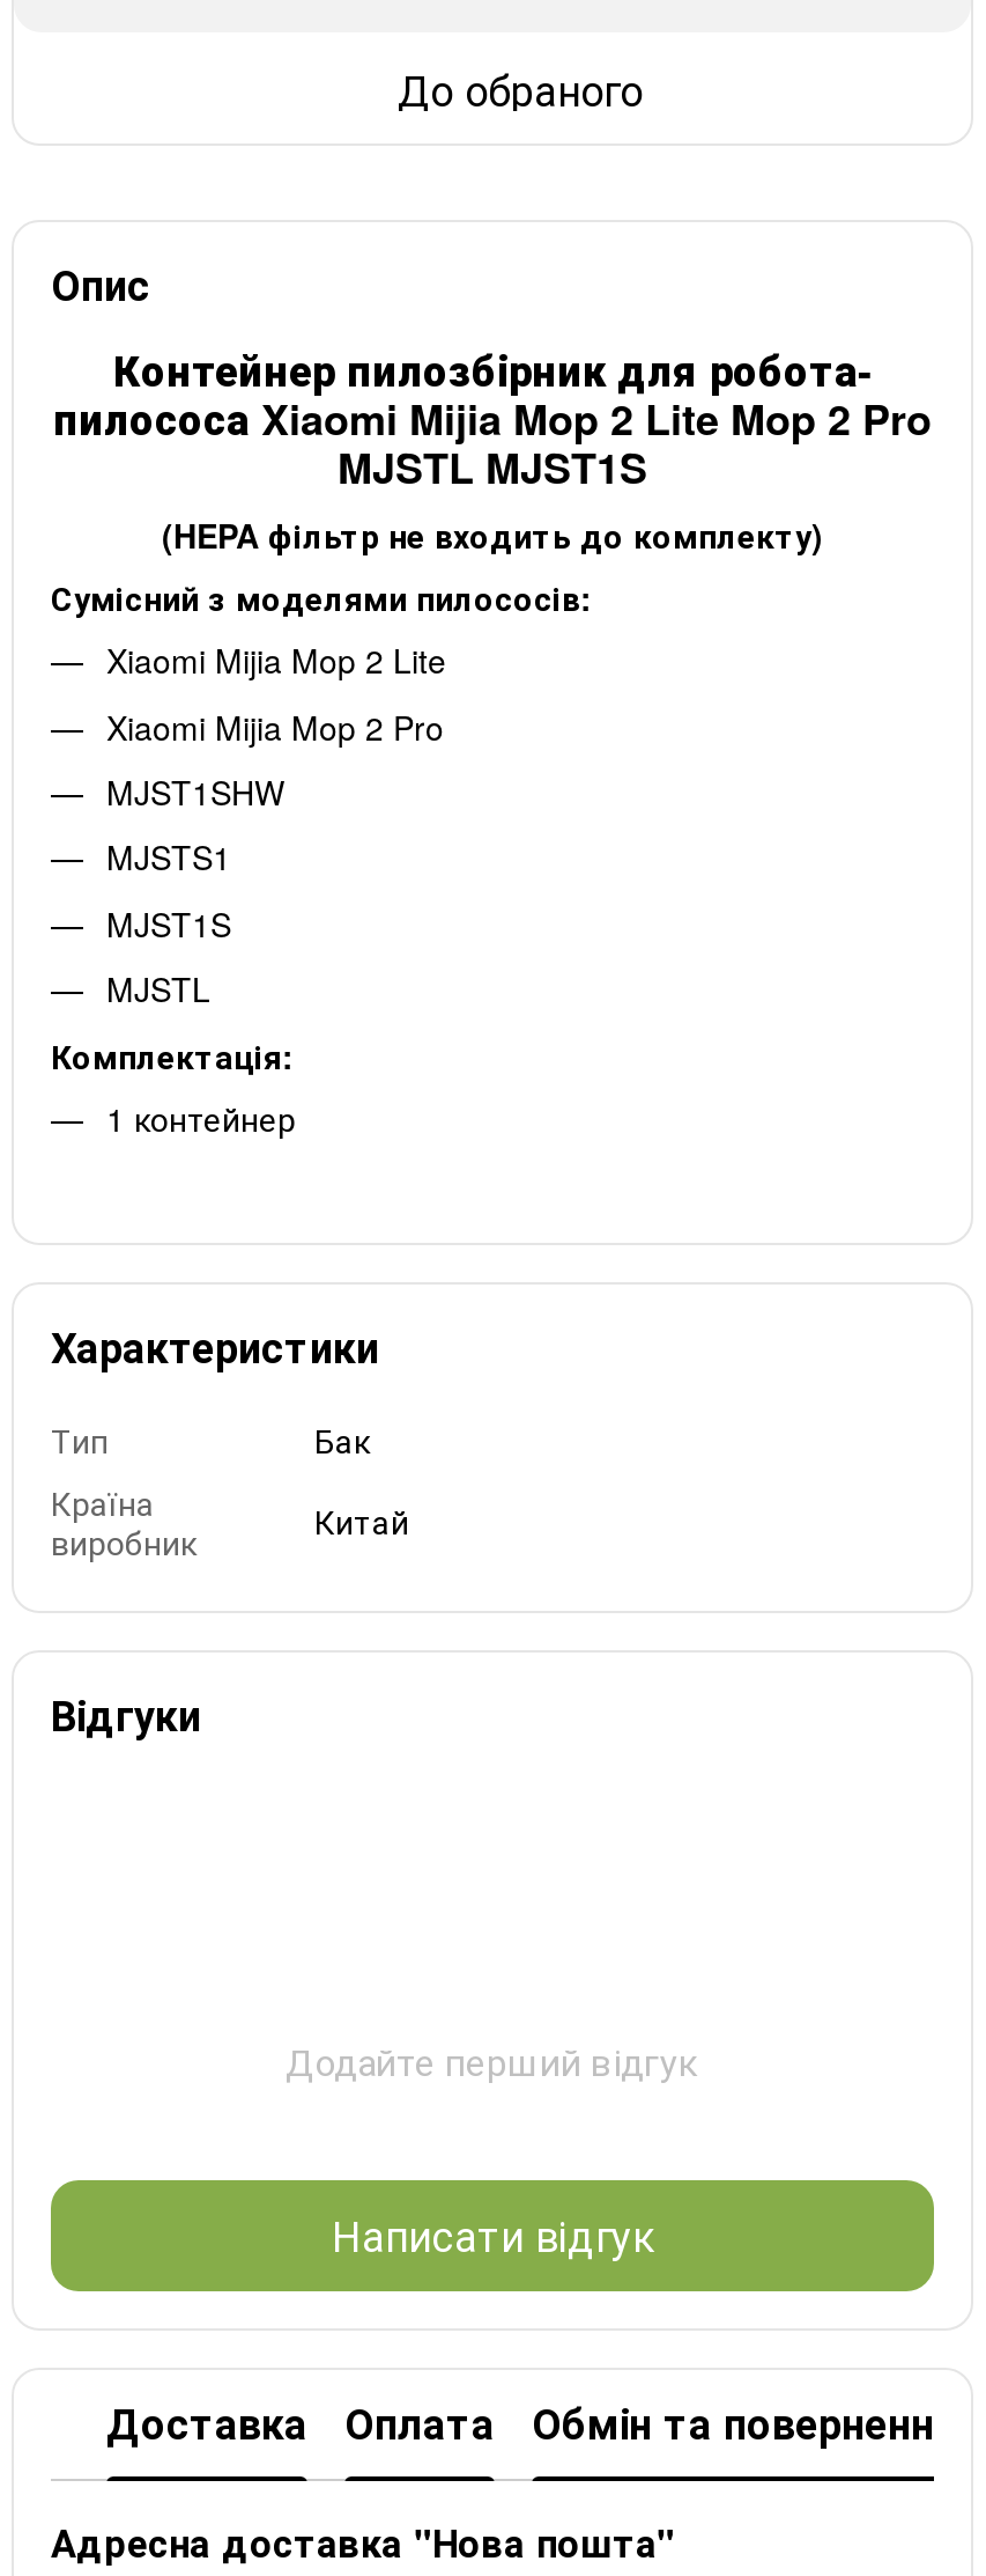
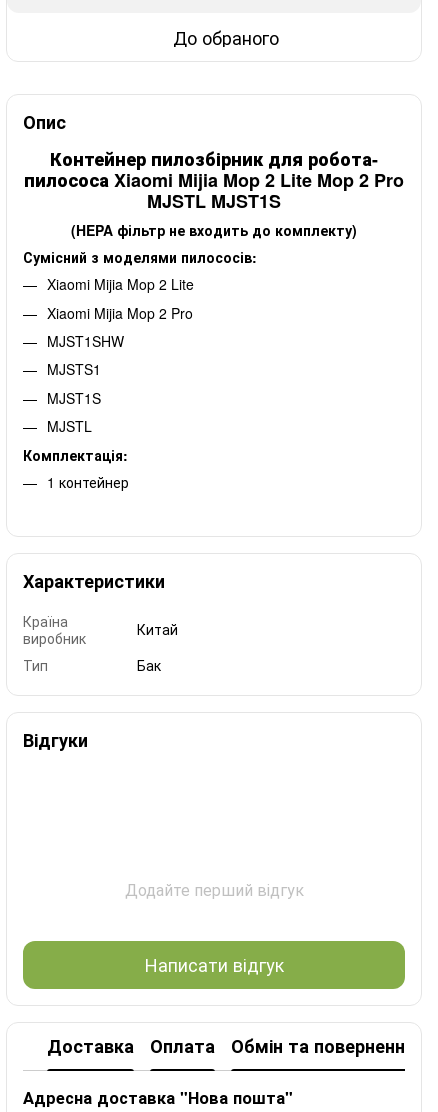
moved down: Тип | Бак

moved up: Країна | виробник | Китай
